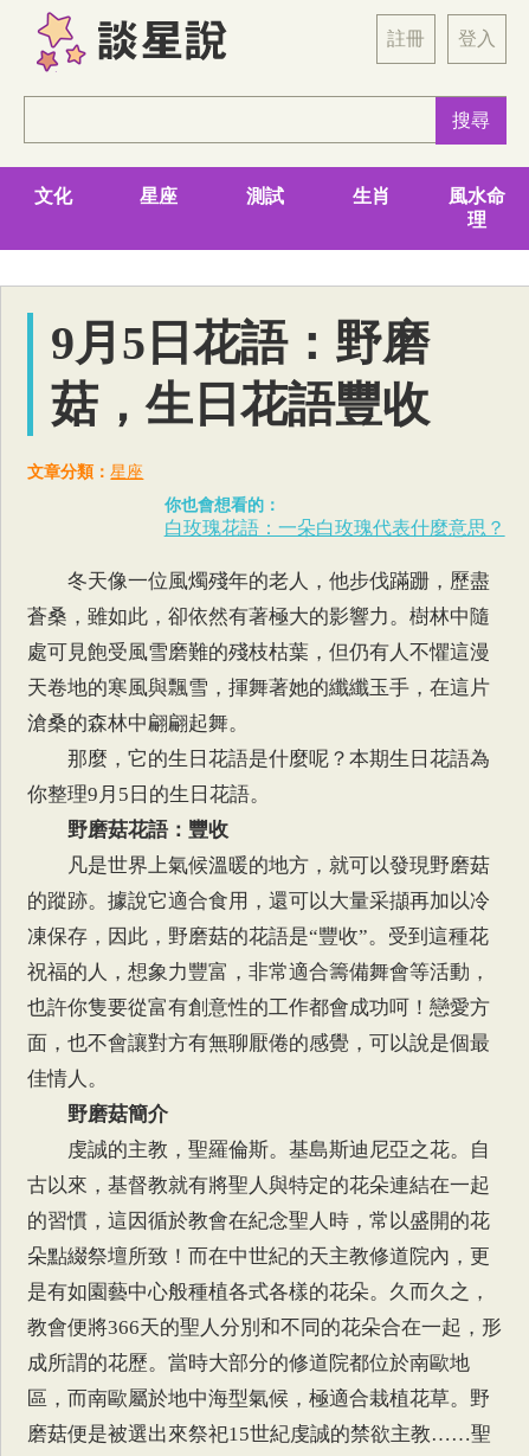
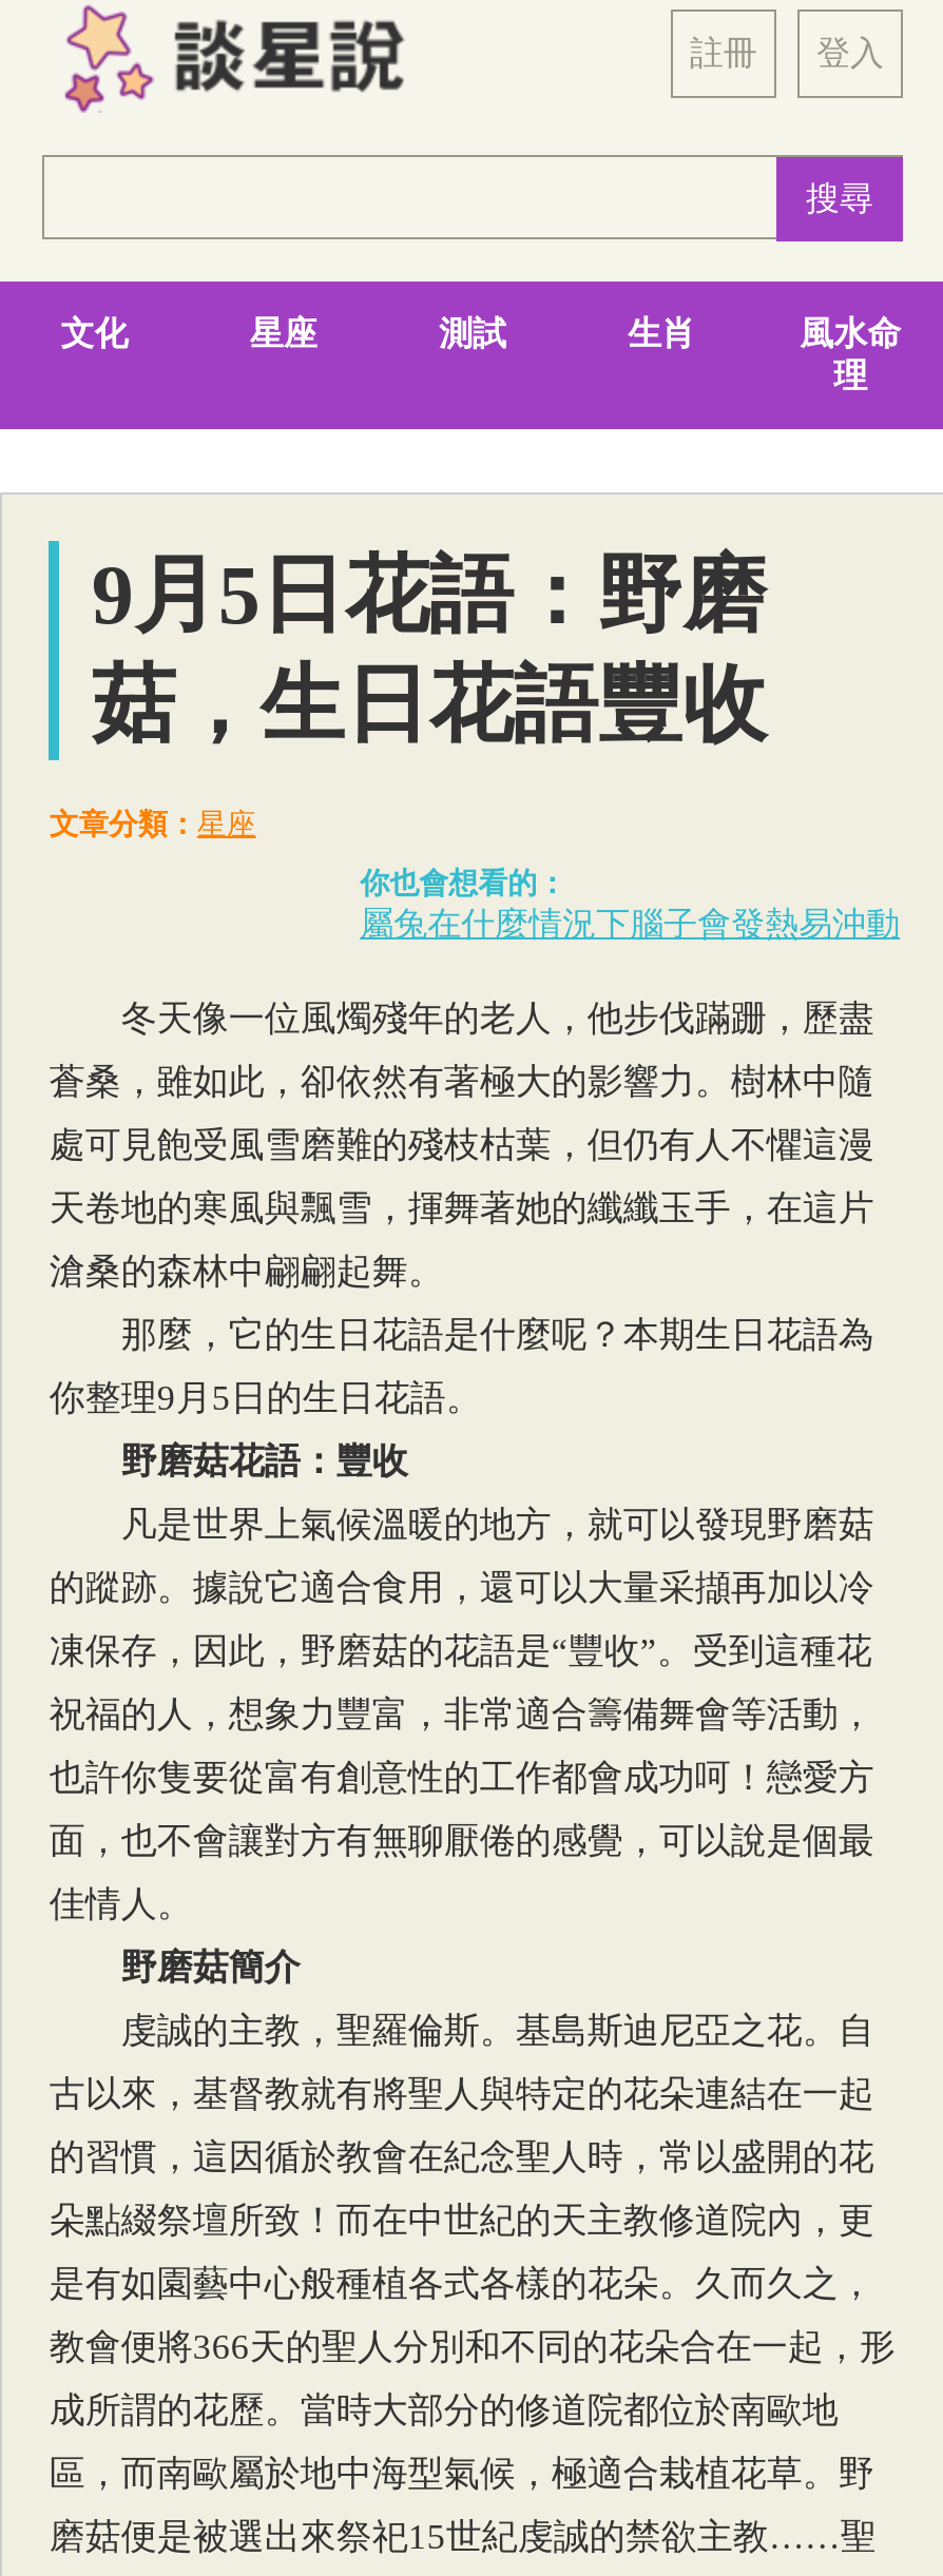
- 白玫瑰花語：一朵白玫瑰代表什麼意思？
+ 屬兔在什麼情況下腦子會發熱易沖動
